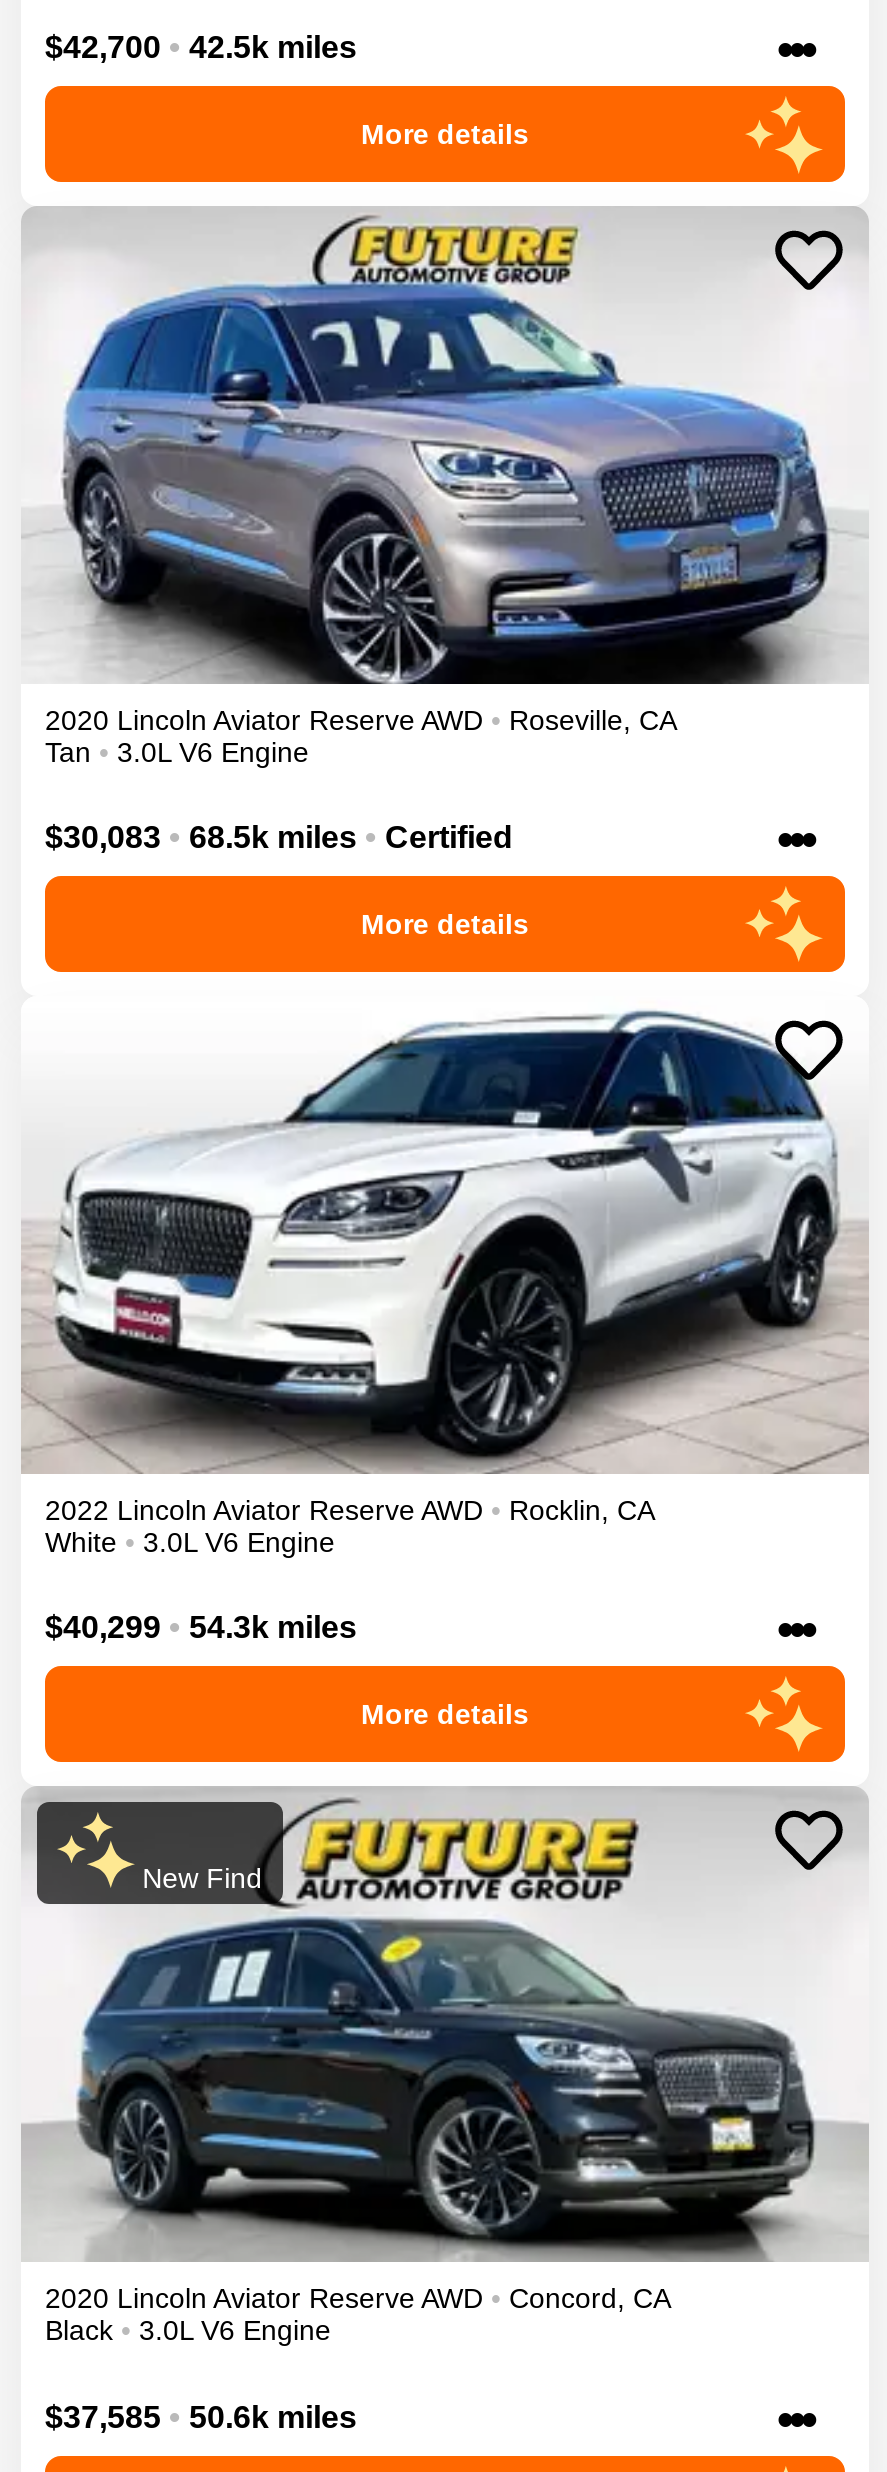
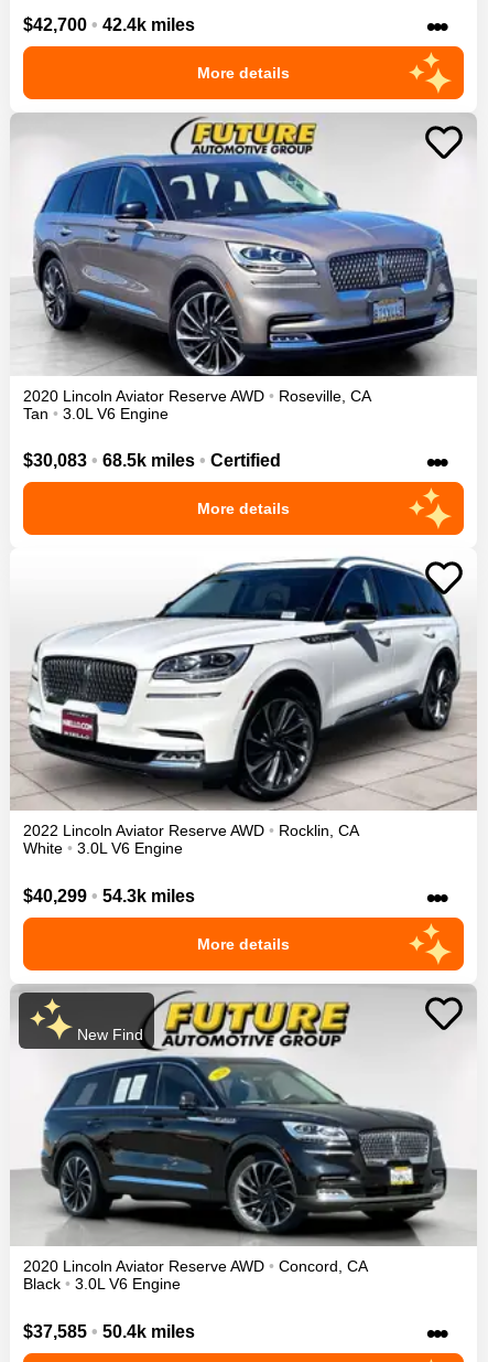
- $42,700 • 42.5k miles
+ $42,700 • 42.4k miles

- $37,585 • 50.6k miles
+ $37,585 • 50.4k miles
